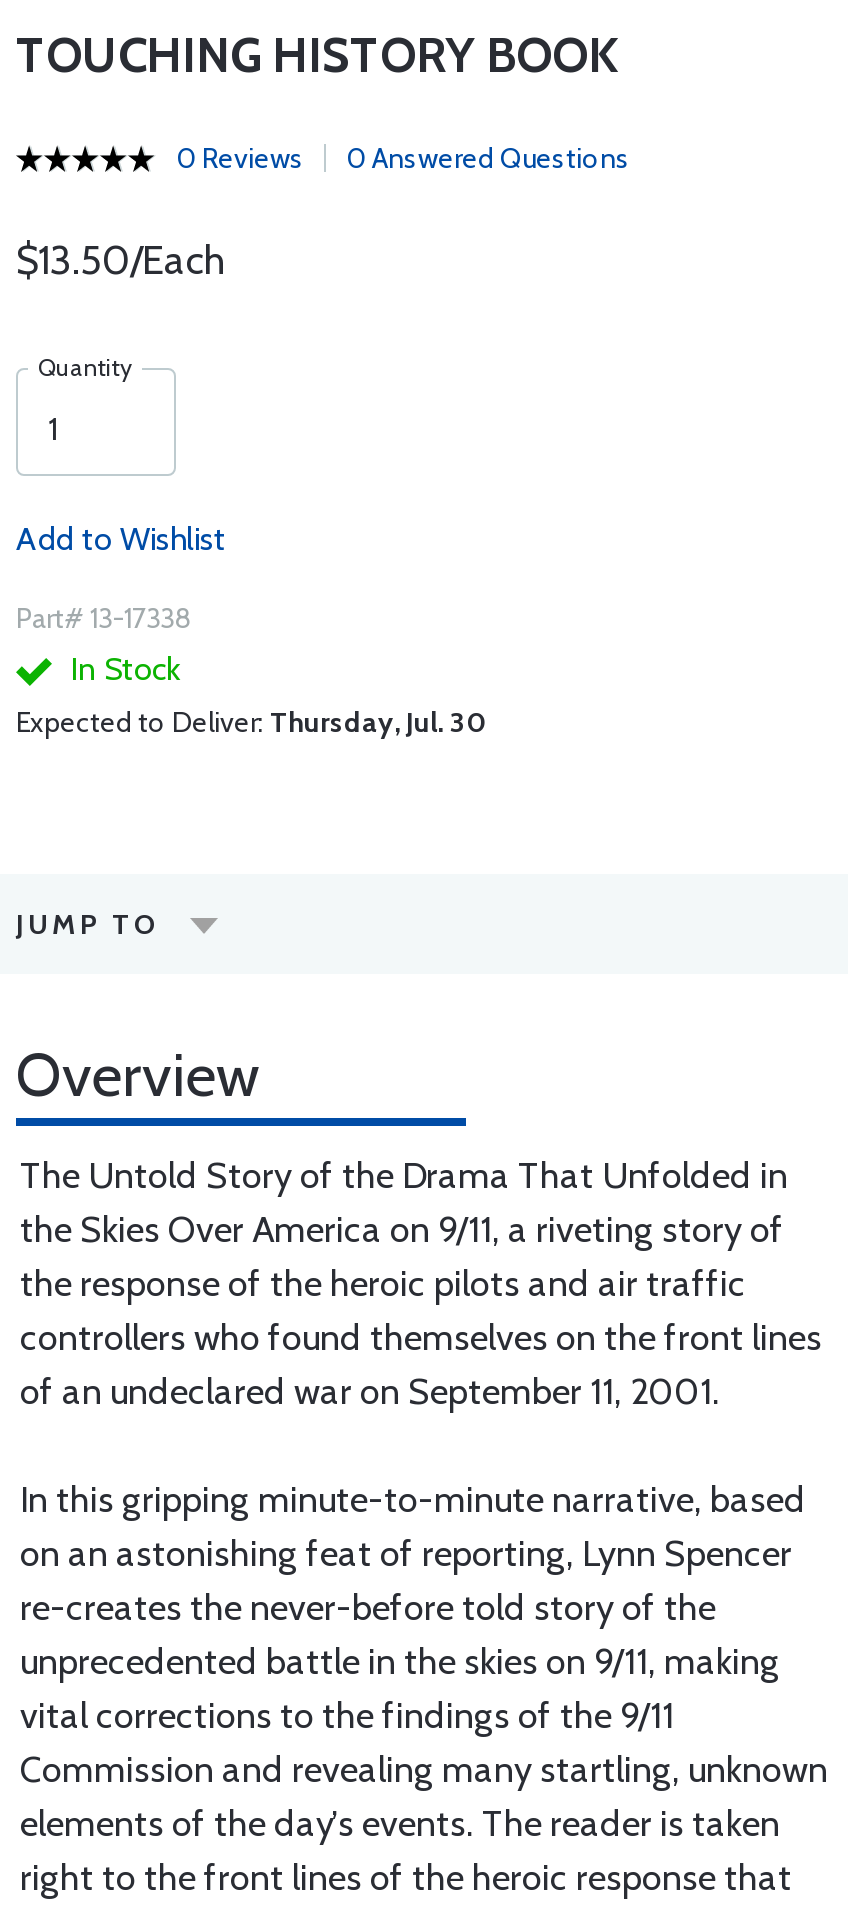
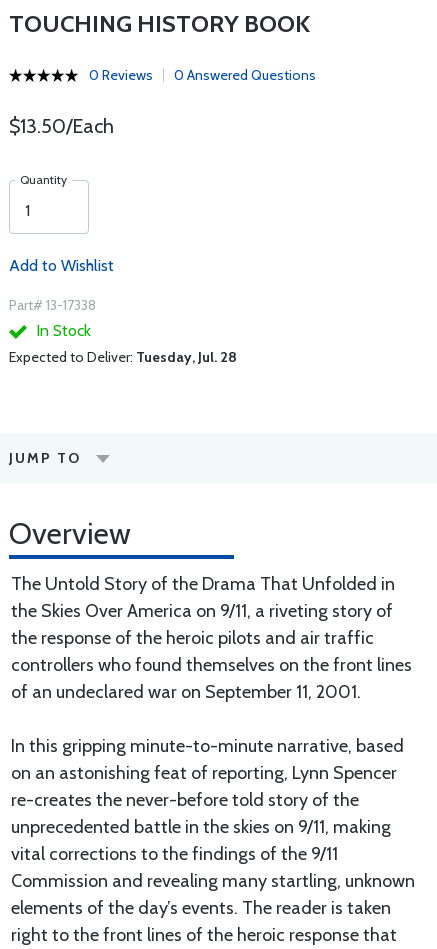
- Expected to Deliver: Thursday, Jul. 30
+ Expected to Deliver: Tuesday, Jul. 28
